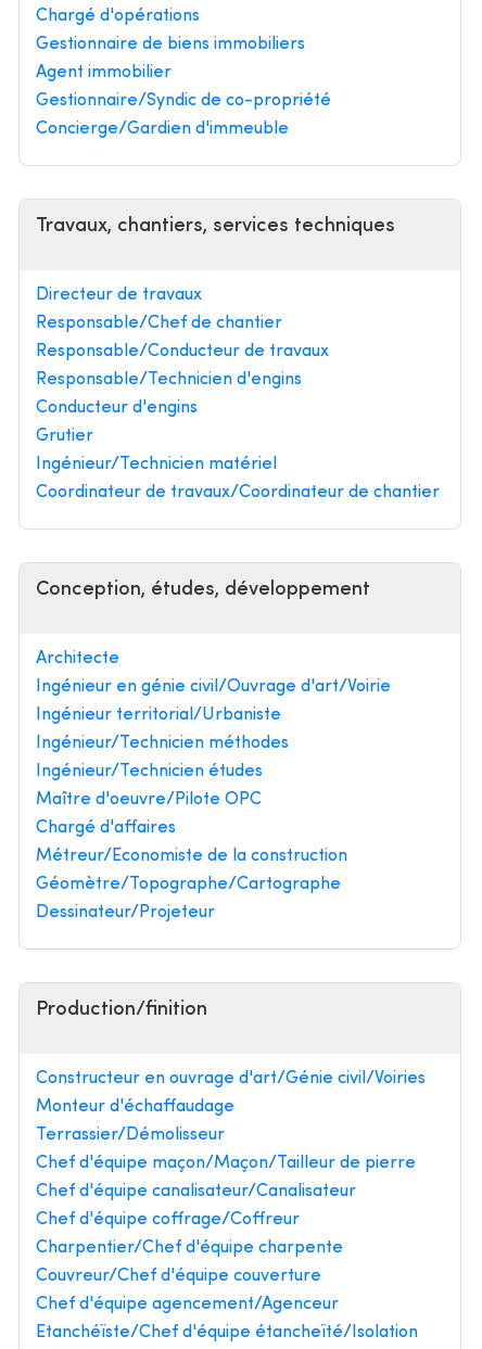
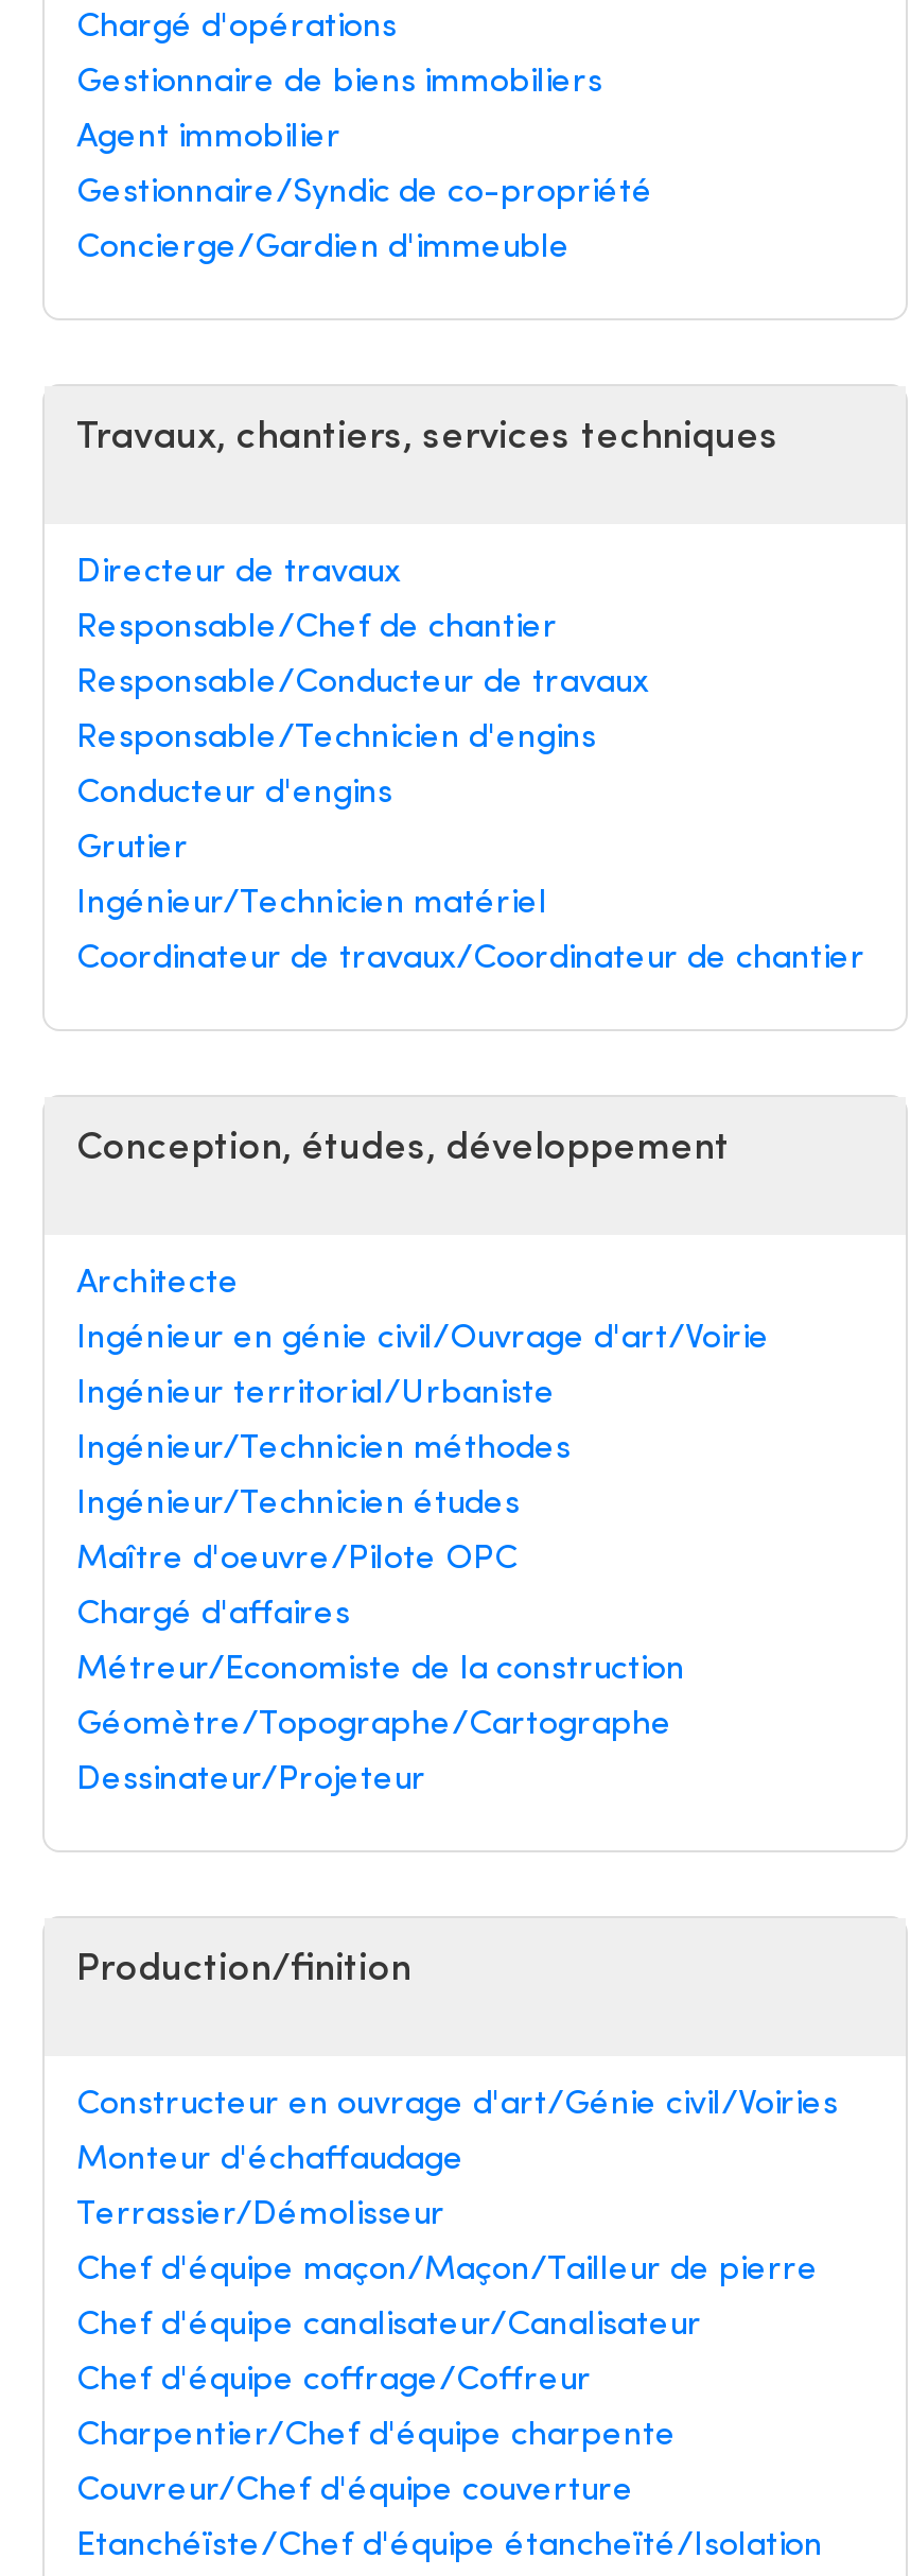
- Chef d'équipe agencement/Agenceur
